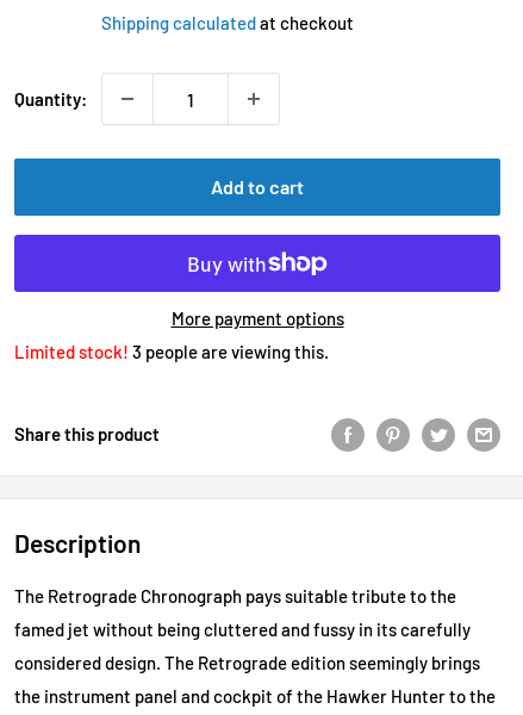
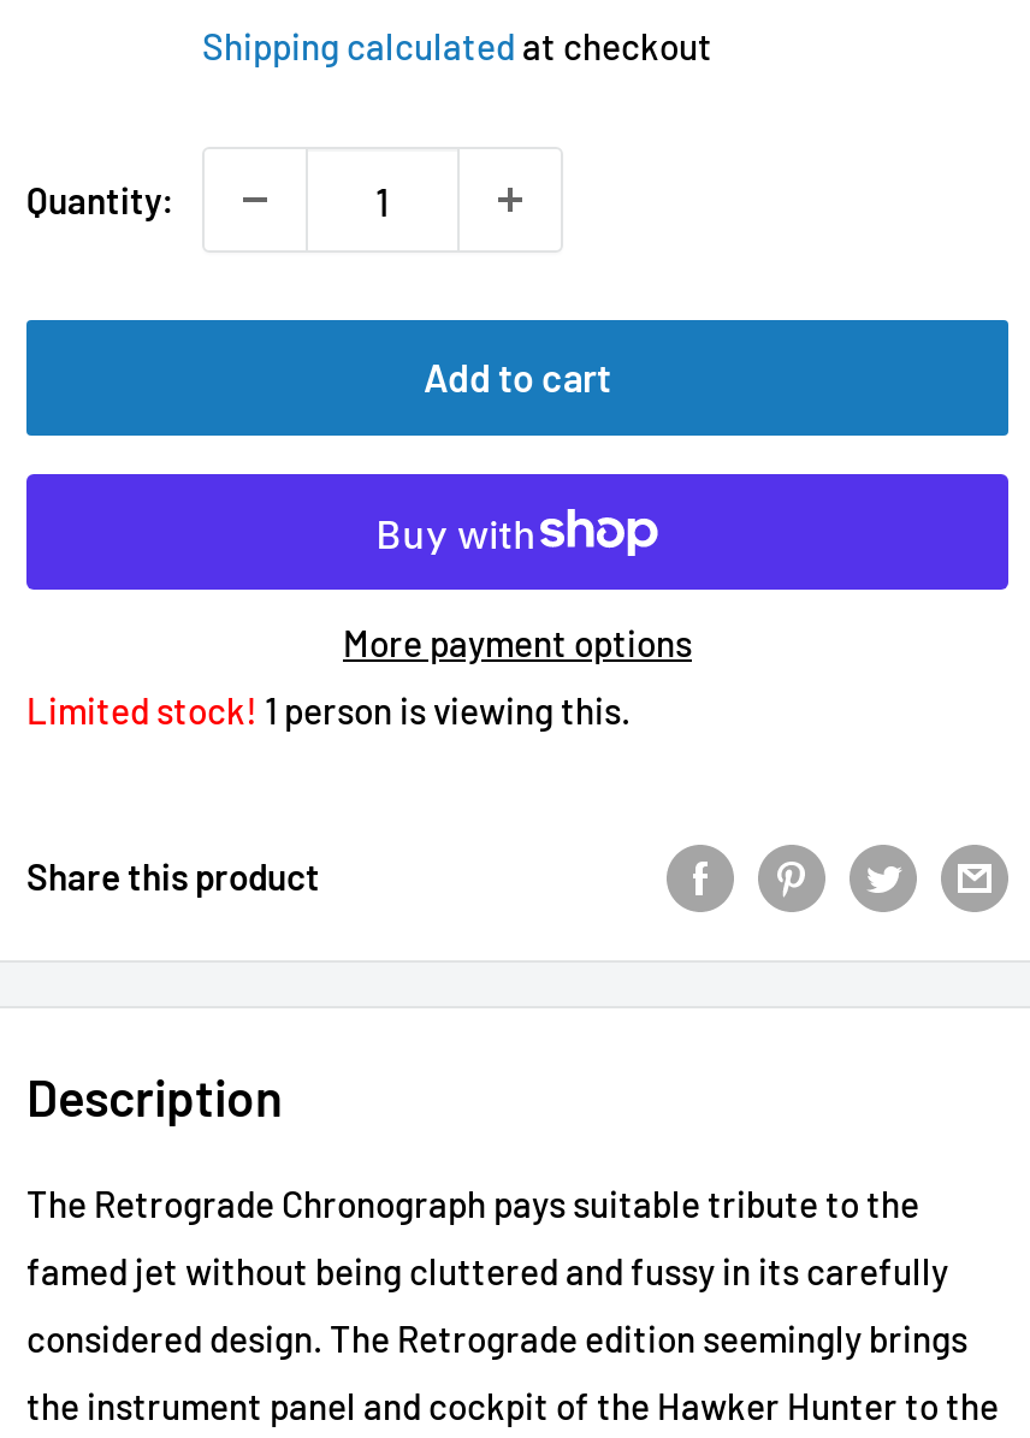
- Limited stock! 3 people are viewing this.
+ Limited stock! 1 person is viewing this.
